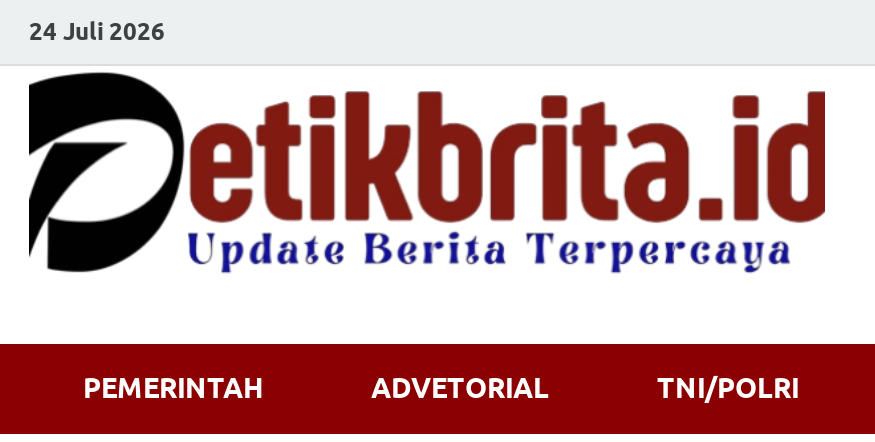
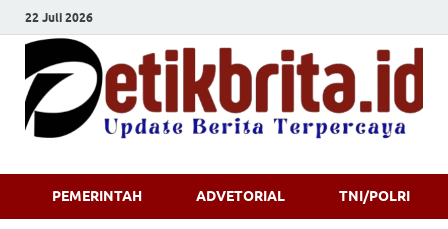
- 24 Juli 2026
+ 22 Juli 2026
